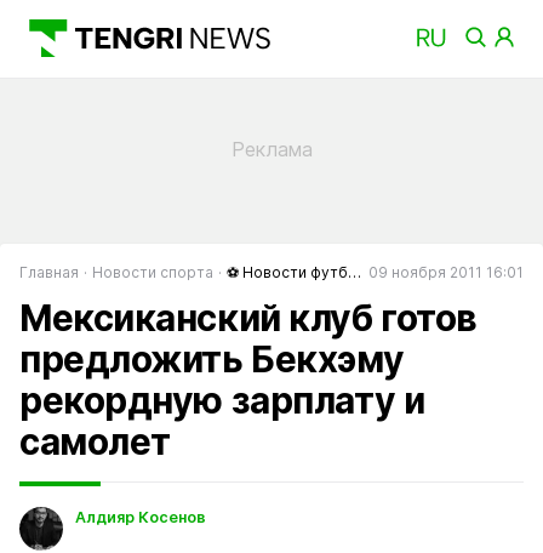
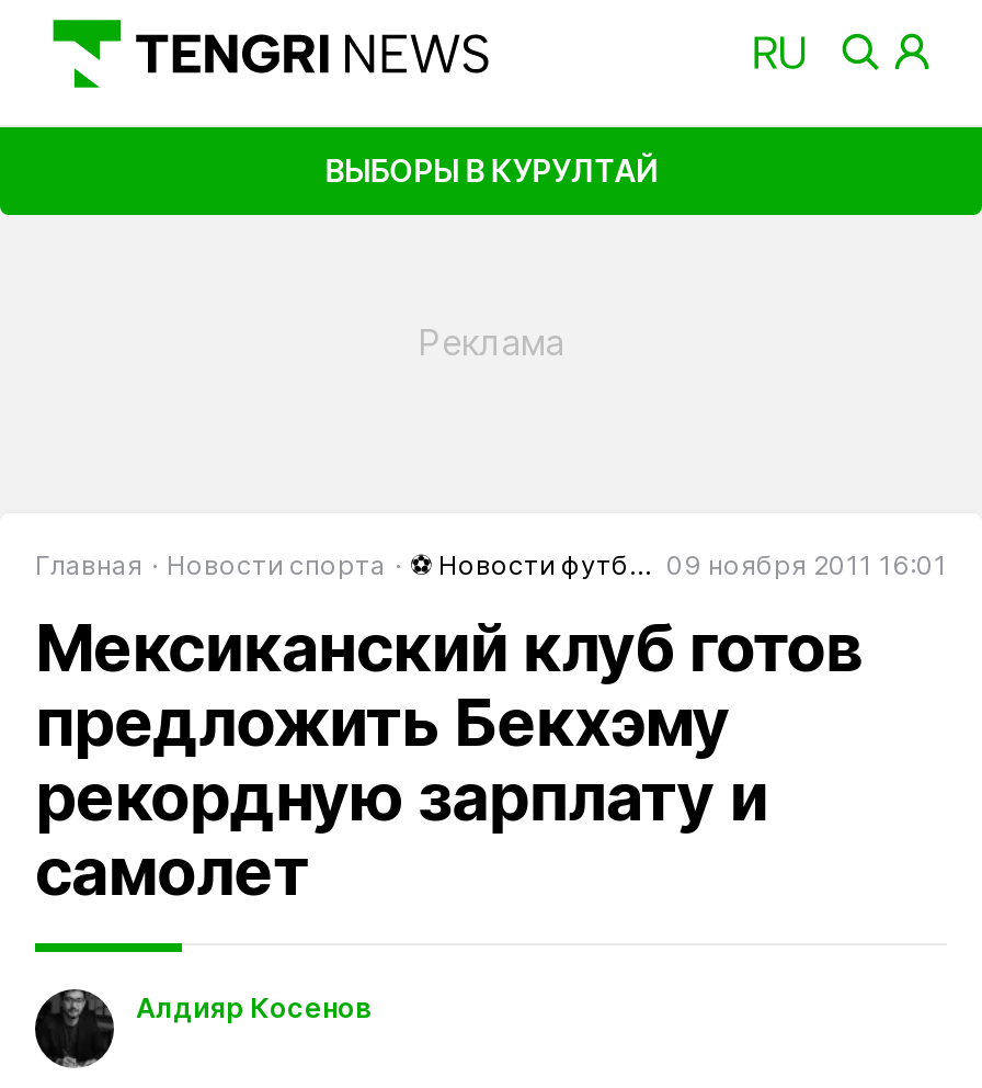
+ ВЫБОРЫ В КУРУЛТАЙ
